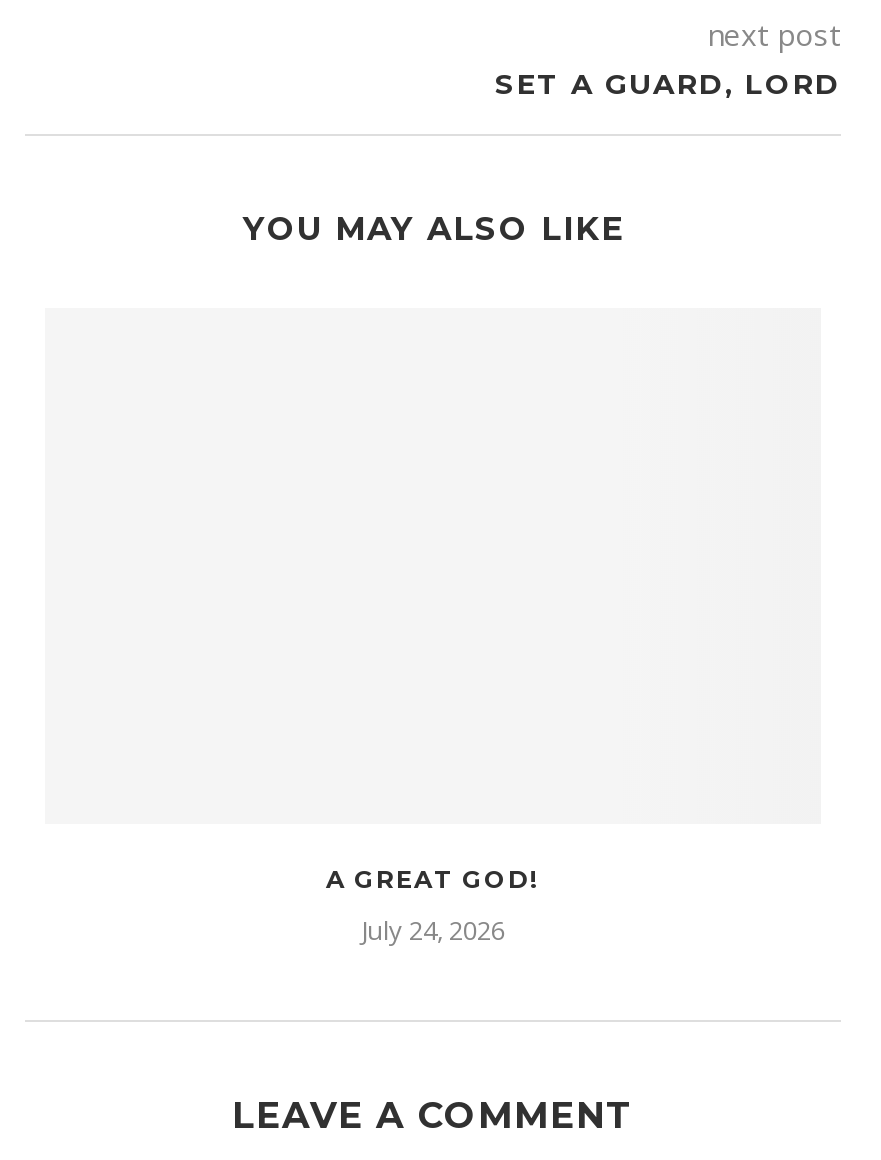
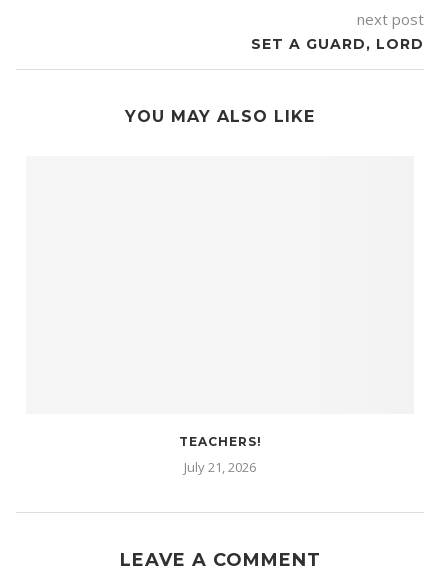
- A GREAT GOD!
+ TEACHERS!

- July 24, 2026
+ July 21, 2026
